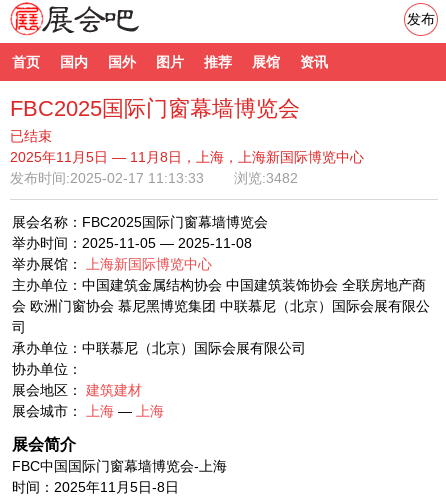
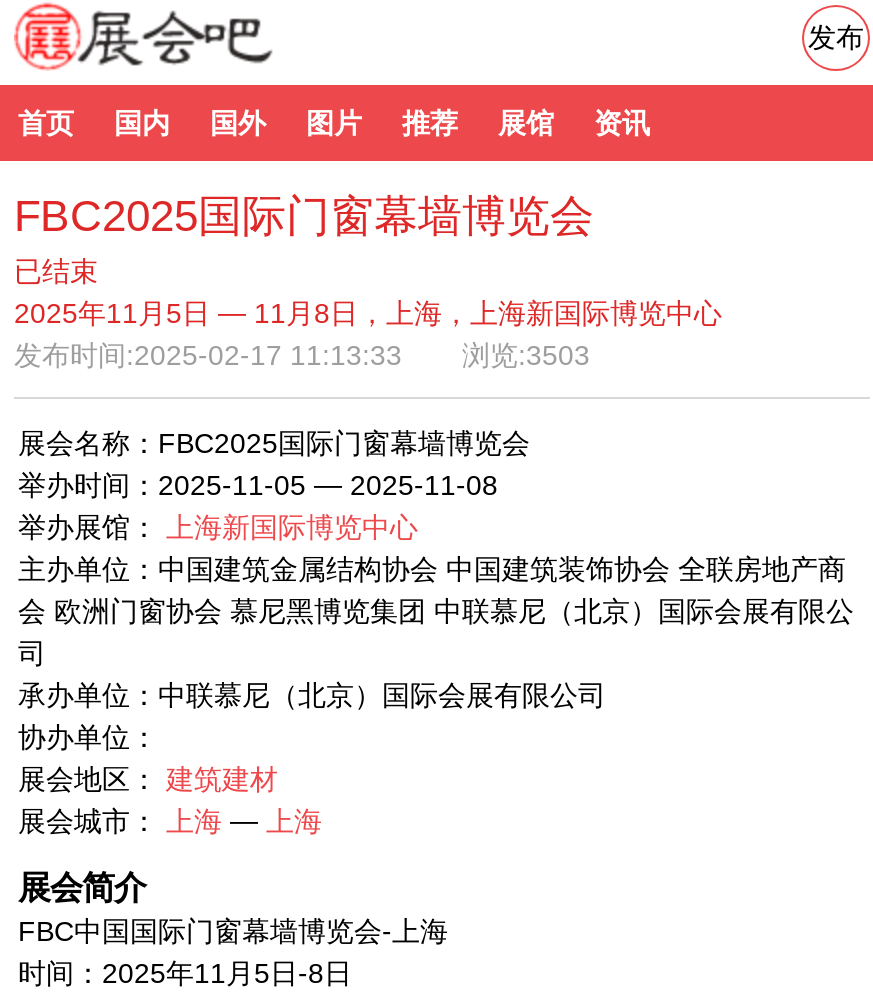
- 发布时间:2025-02-17 11:13:33 浏览:3482
+ 发布时间:2025-02-17 11:13:33 浏览:3503
